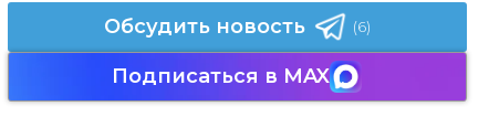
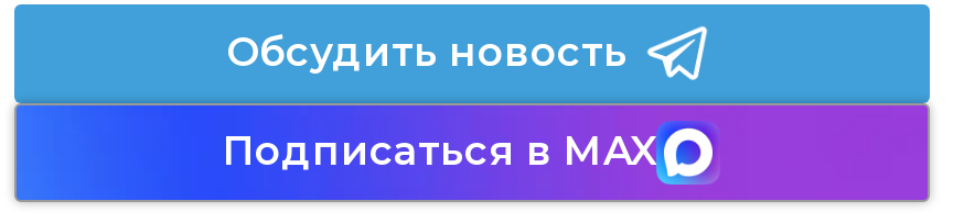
- (6)
